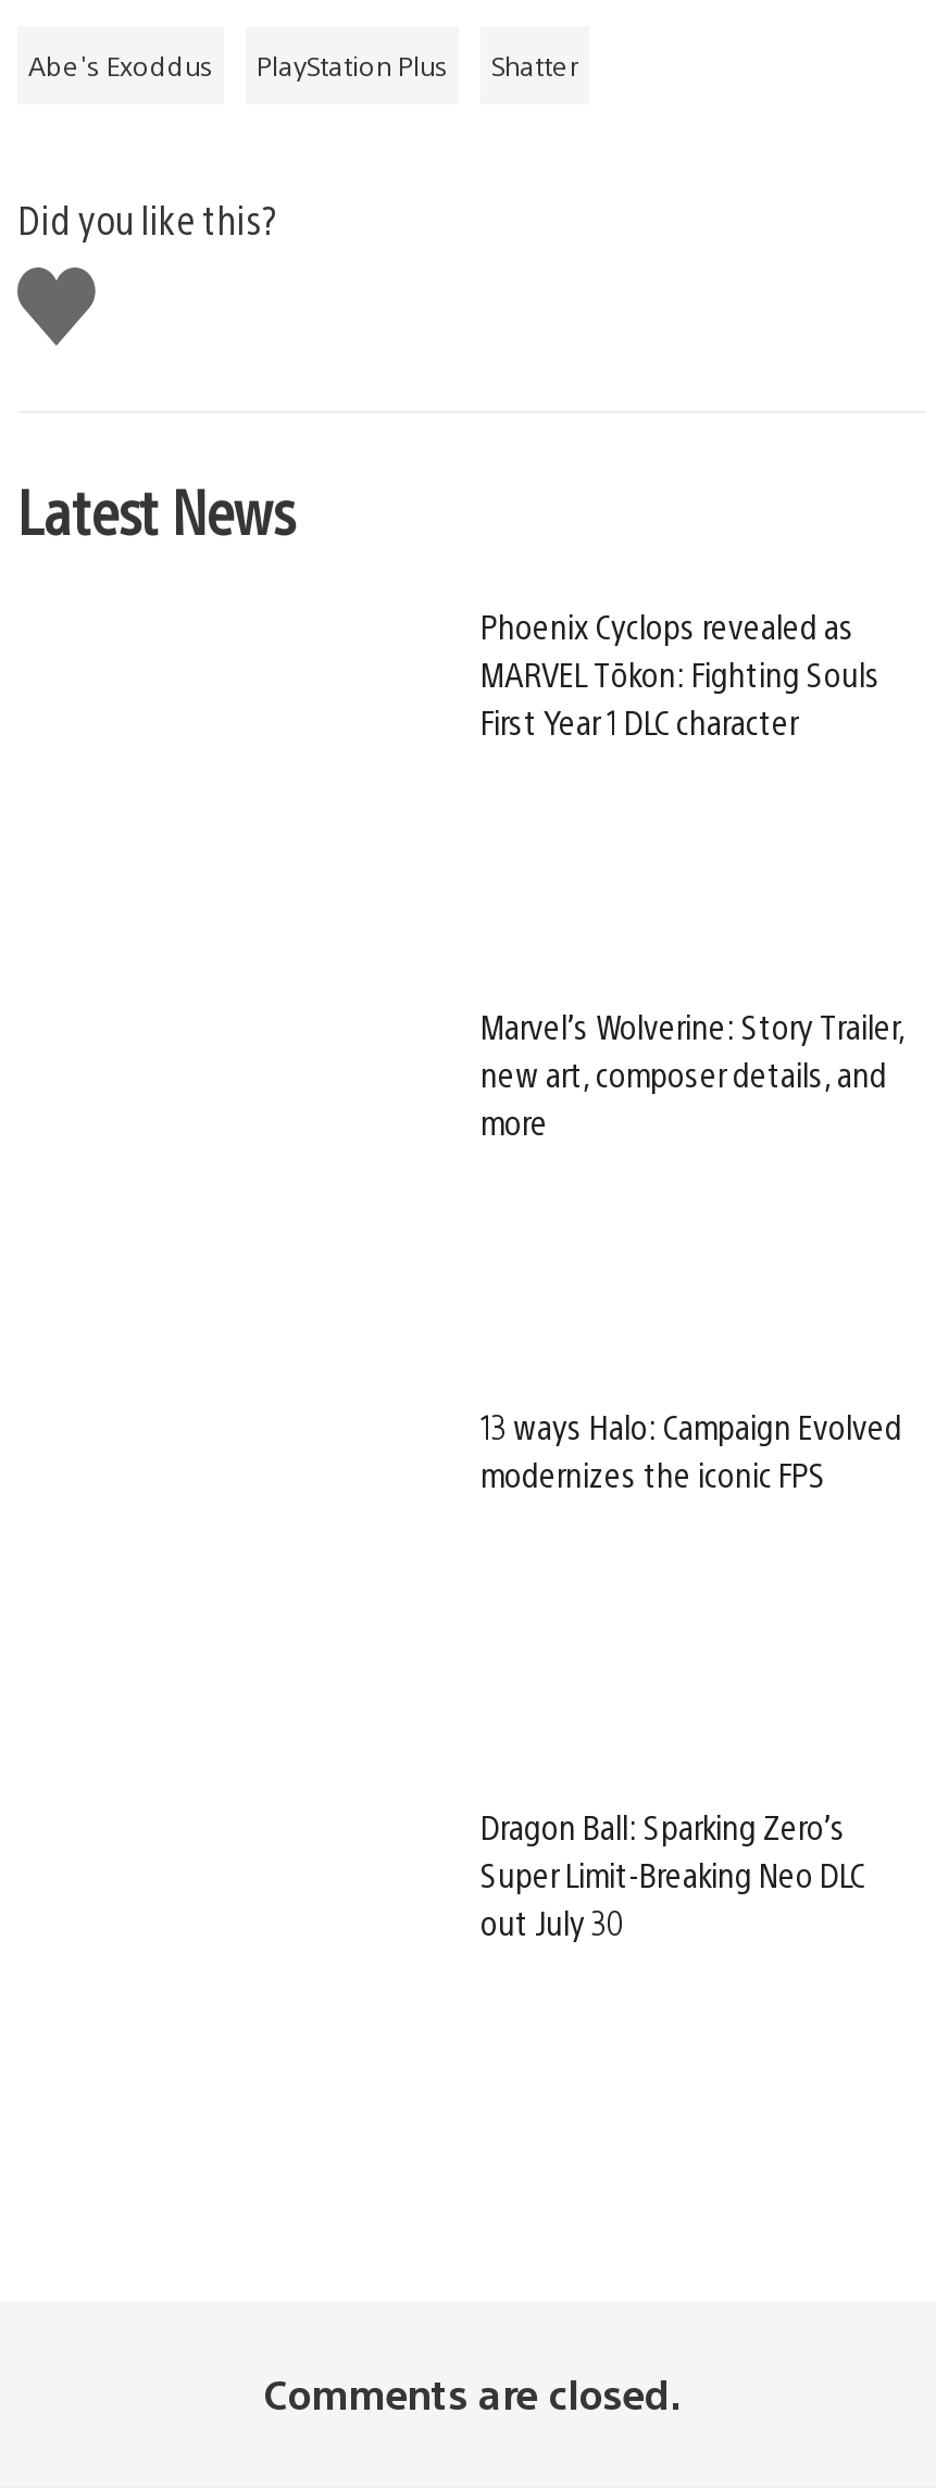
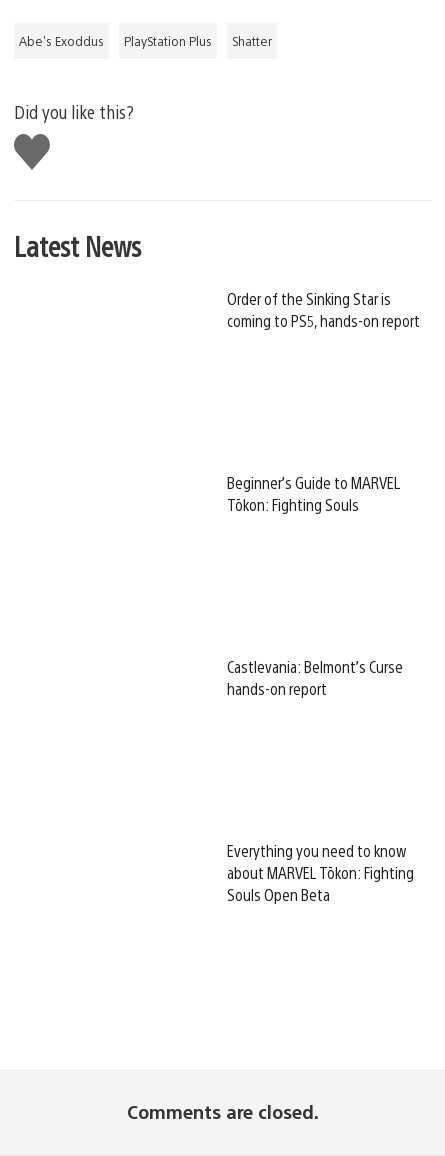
- Phoenix Cyclops revealed as
- MARVEL Tōkon: Fighting Souls
- First Year 1 DLC character
+ Order of the Sinking Star is
+ coming to PS5, hands-on report

- Marvel’s Wolverine: Story Trailer,
- new art, composer details, and
- more
+ Beginner’s Guide to MARVEL
+ Tōkon: Fighting Souls

- 13 ways Halo: Campaign Evolved
- modernizes the iconic FPS
+ Castlevania: Belmont’s Curse
+ hands-on report

- Dragon Ball: Sparking Zero’s
- Super Limit-Breaking Neo DLC
- out July 30
+ Everything you need to know
+ about MARVEL Tōkon: Fighting
+ Souls Open Beta
